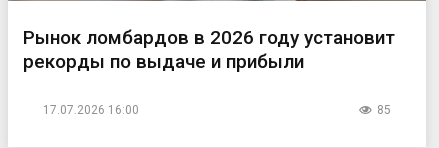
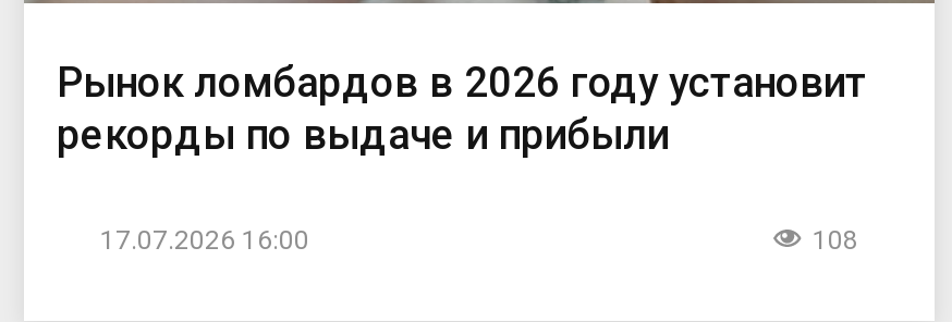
- 85
+ 108
